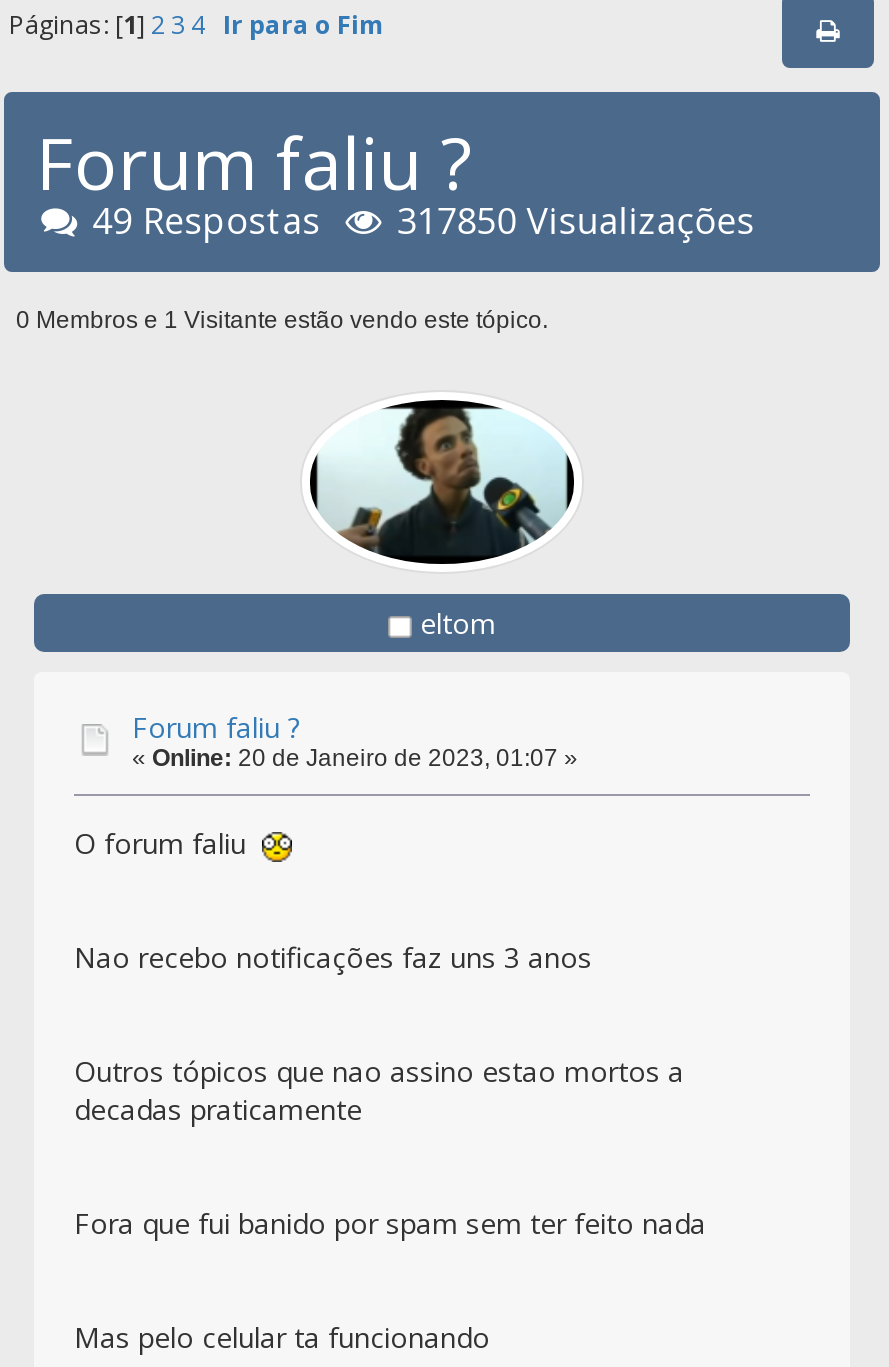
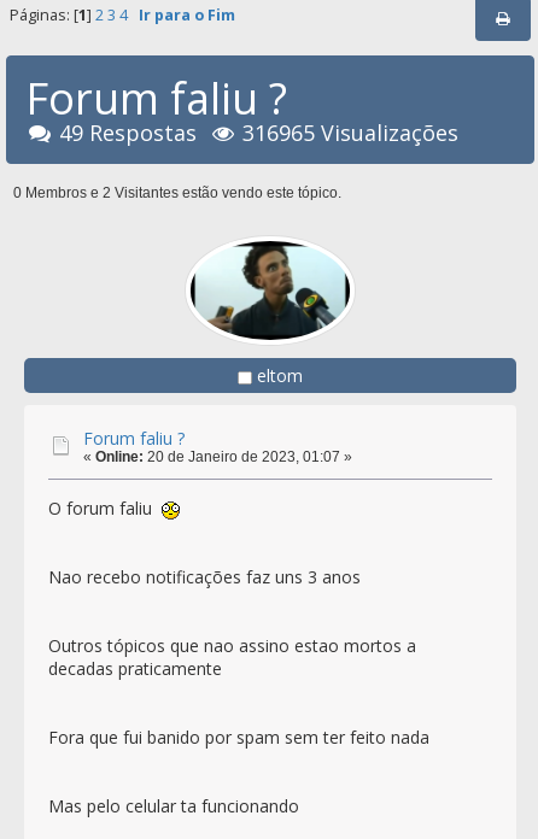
- 317850 Visualizações
+ 316965 Visualizações

- 0 Membros e 1 Visitante estão vendo este tópico.
+ 0 Membros e 2 Visitantes estão vendo este tópico.
